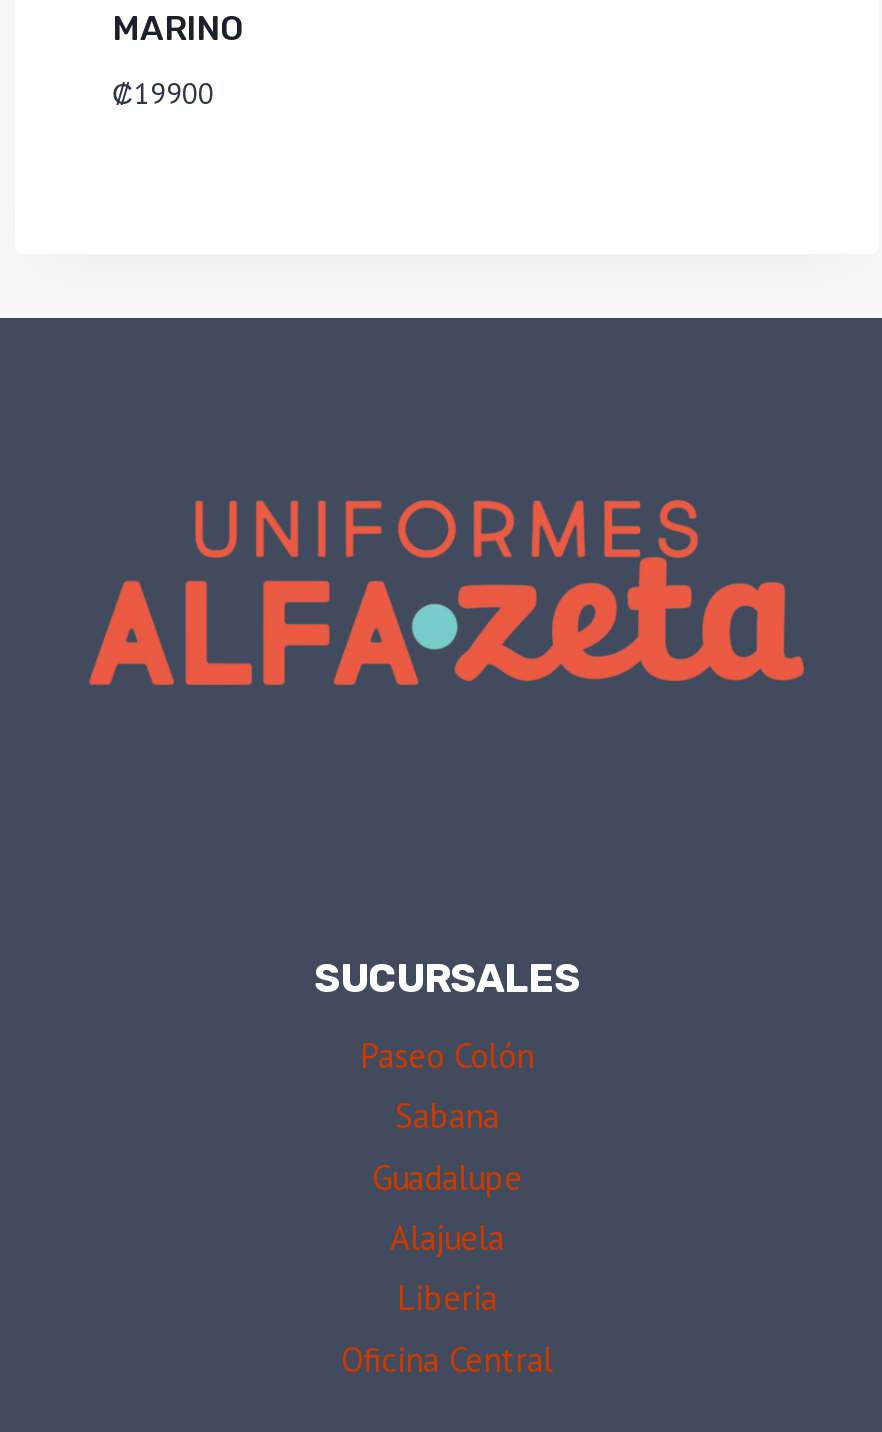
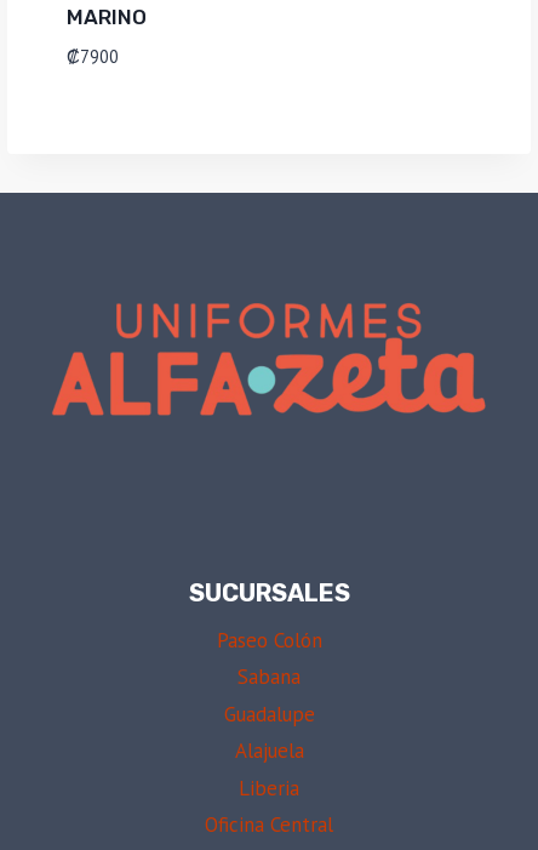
- ₡19900
+ ₡7900
